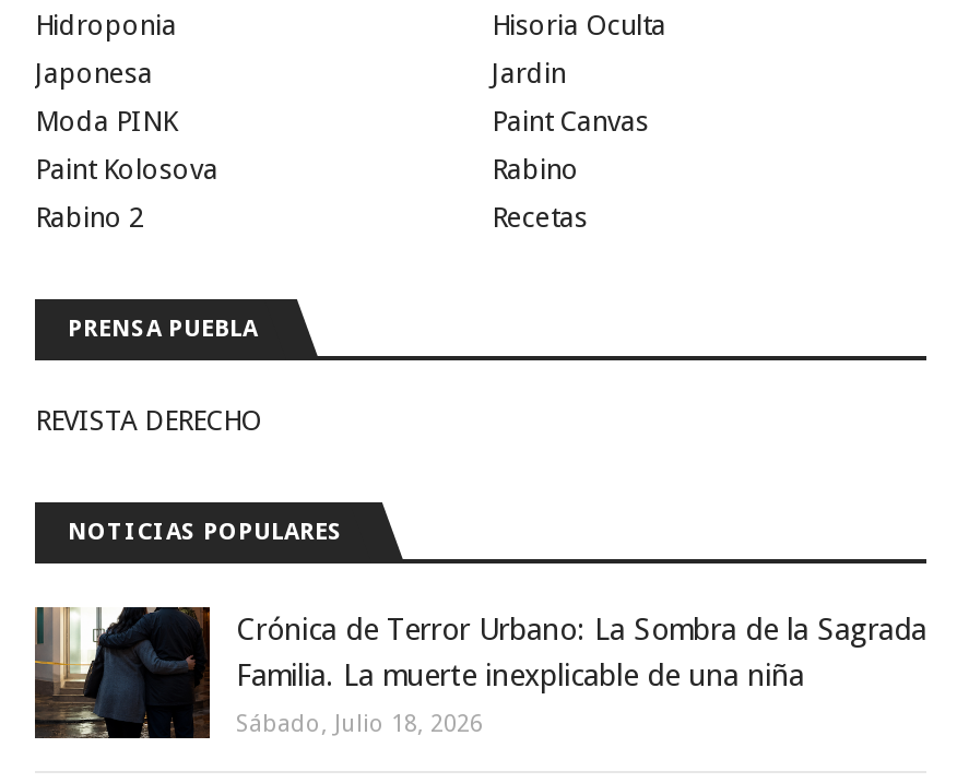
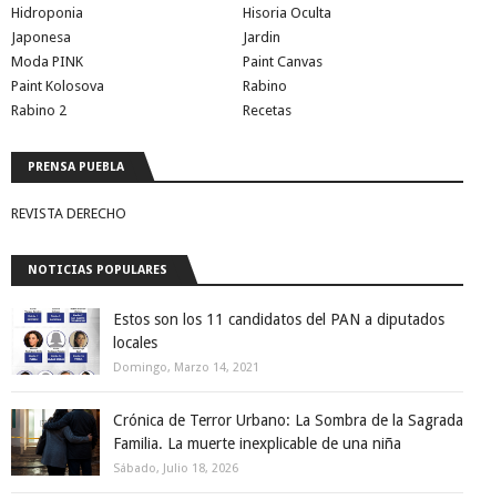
+ [image]
+ Estos son los 11 candidatos del PAN a diputados
+ locales
+ Domingo, Marzo 14, 2021
